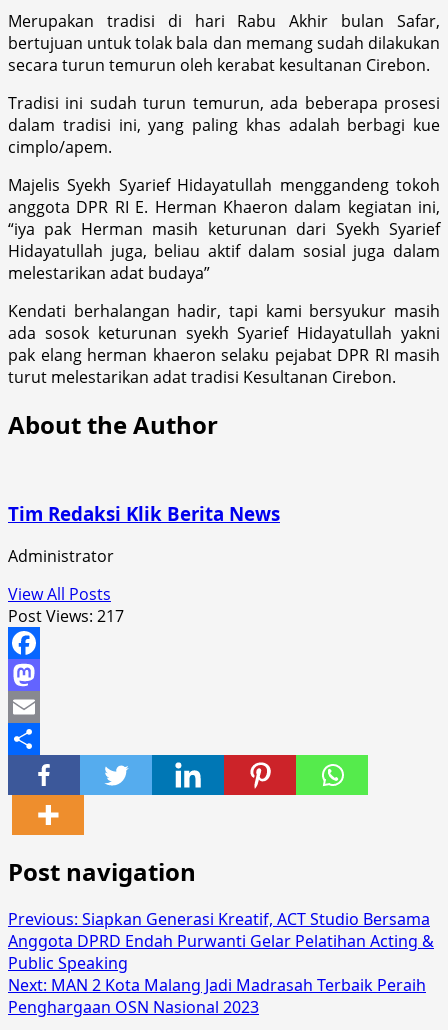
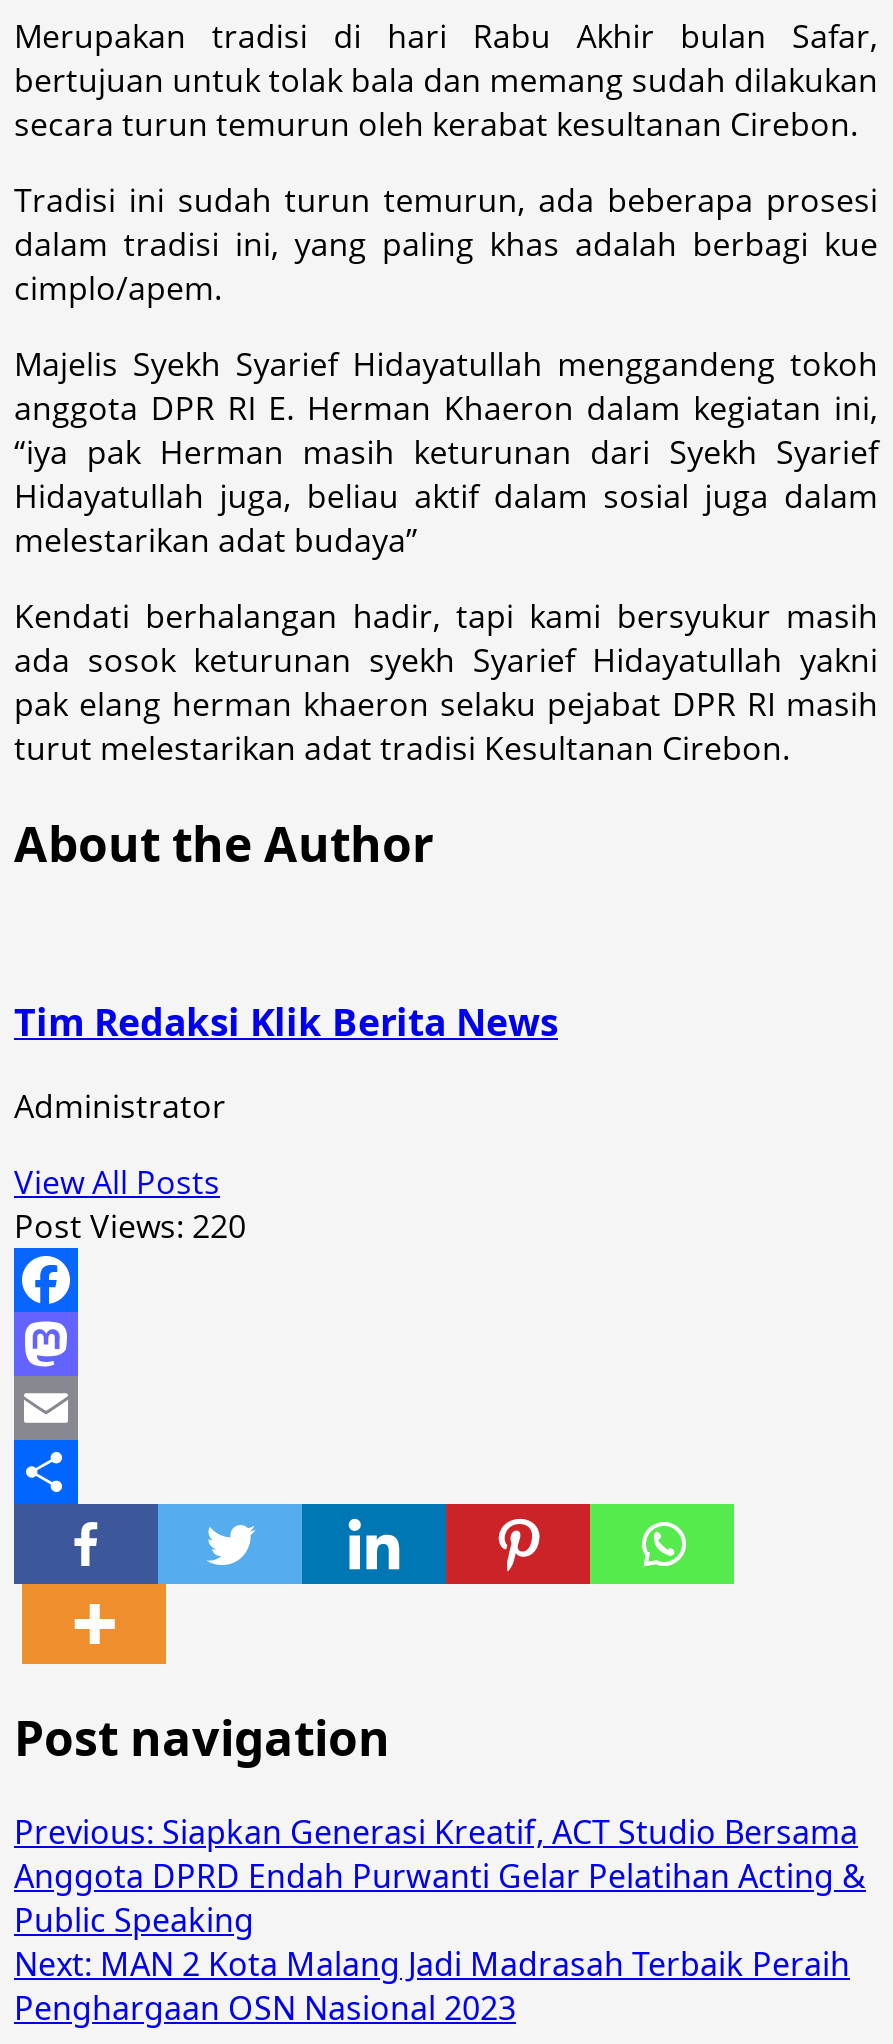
- Post Views: 217
+ Post Views: 220
